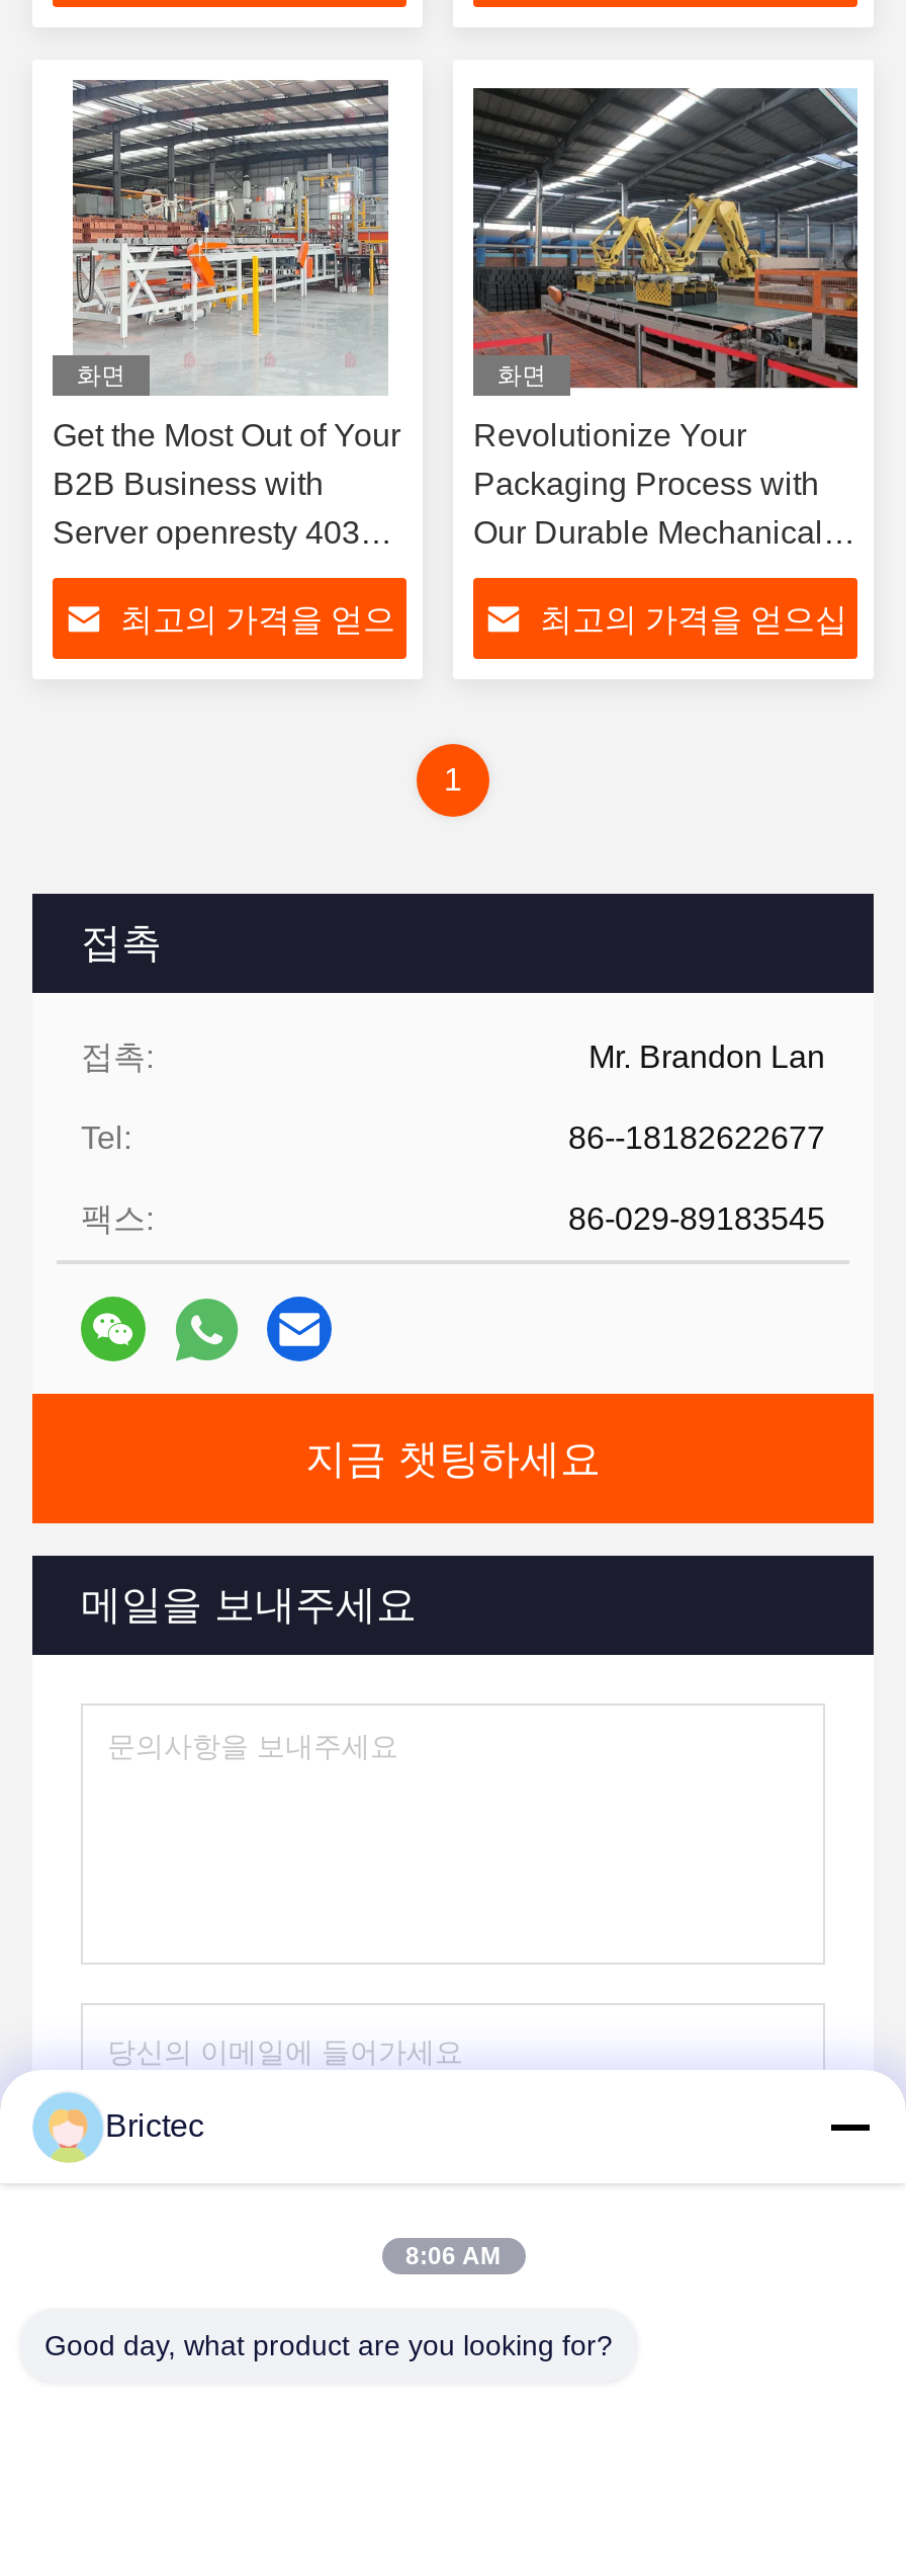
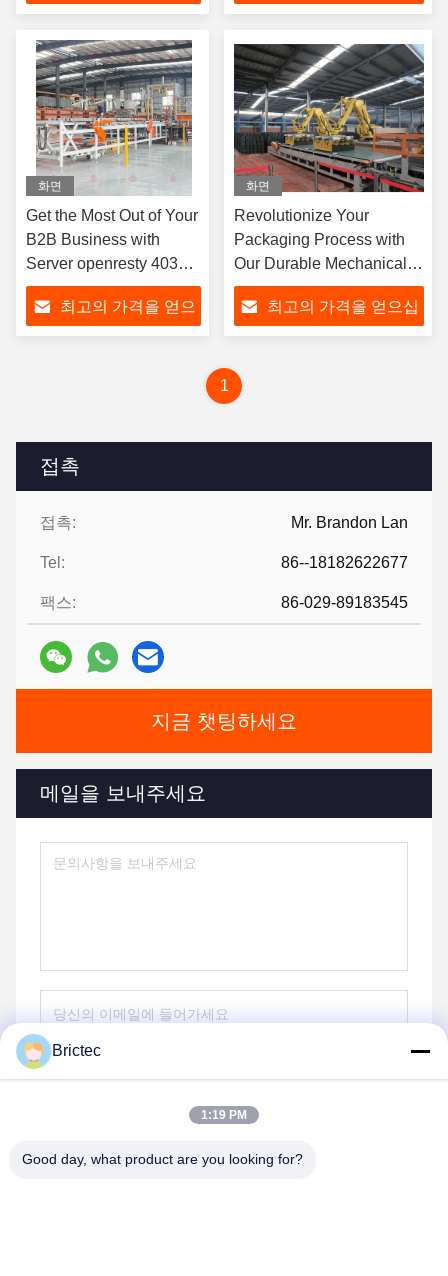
- 8:06 AM
+ 1:19 PM
